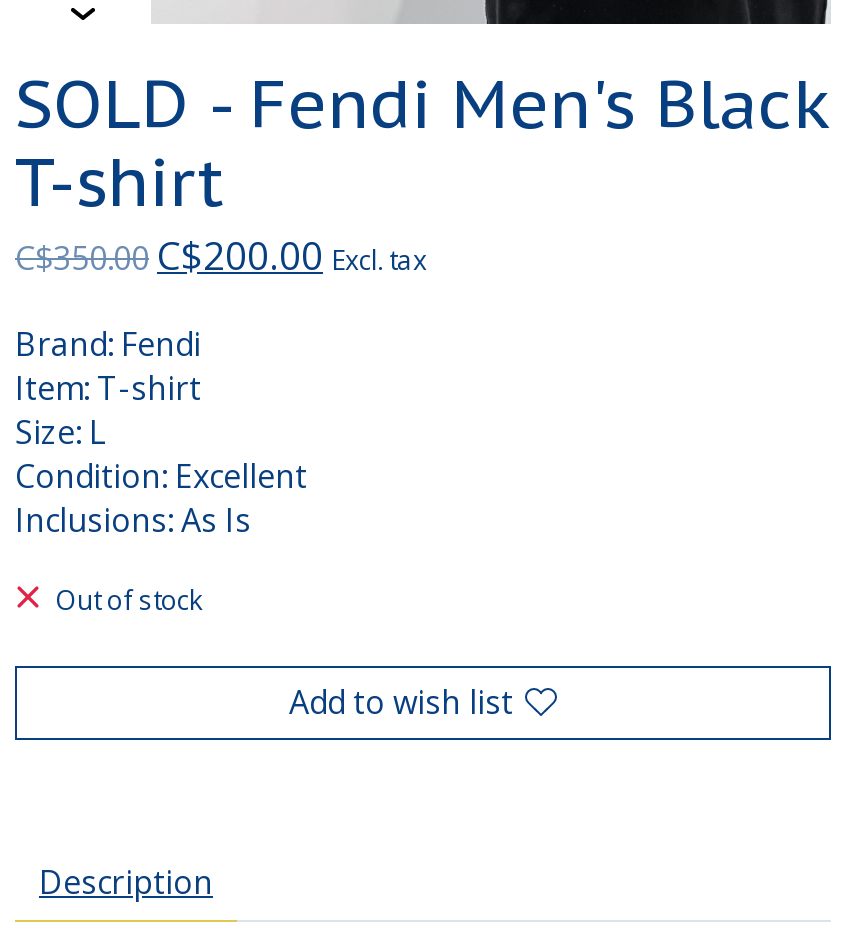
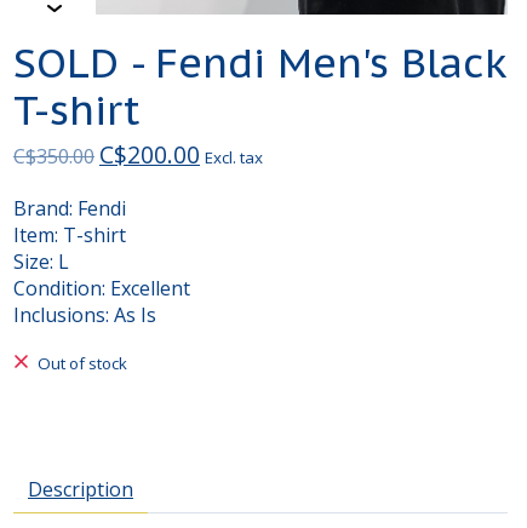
- Add to wish list
